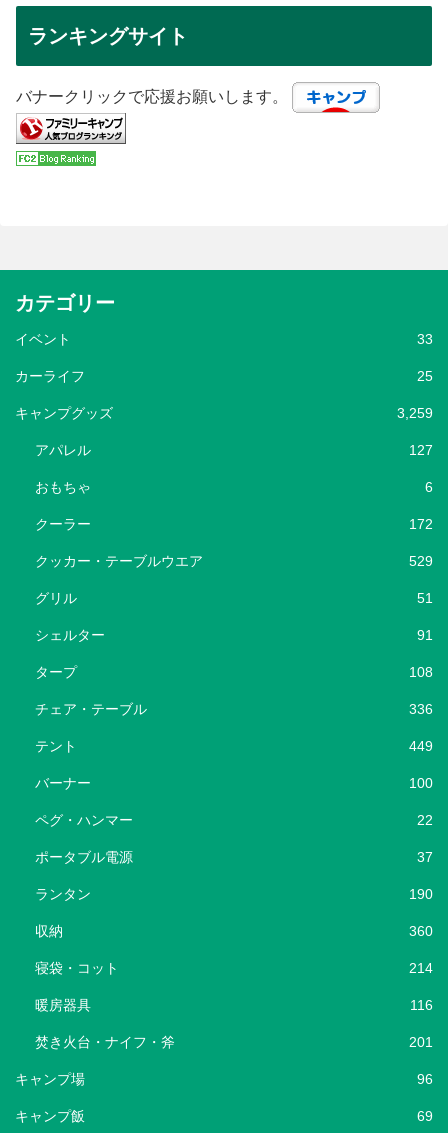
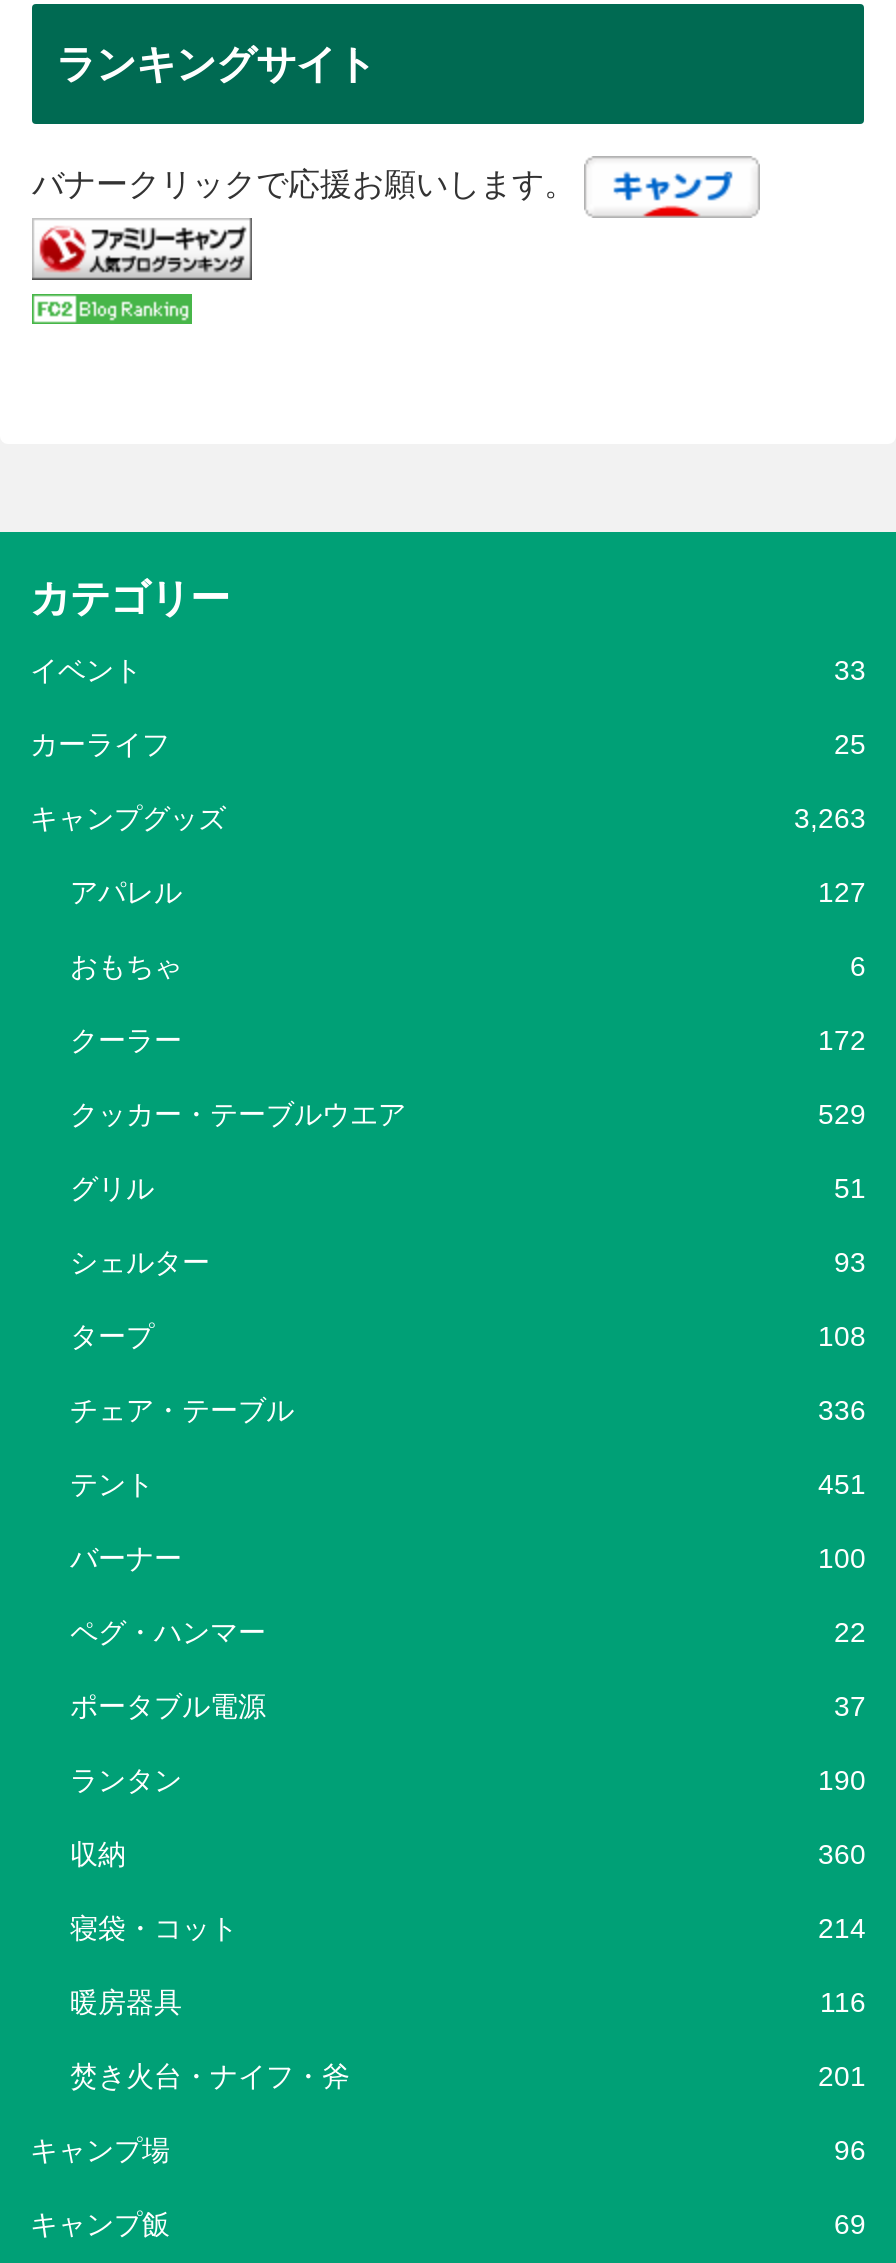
- 3,259
+ 3,263

- 91
+ 93

- 449
+ 451
